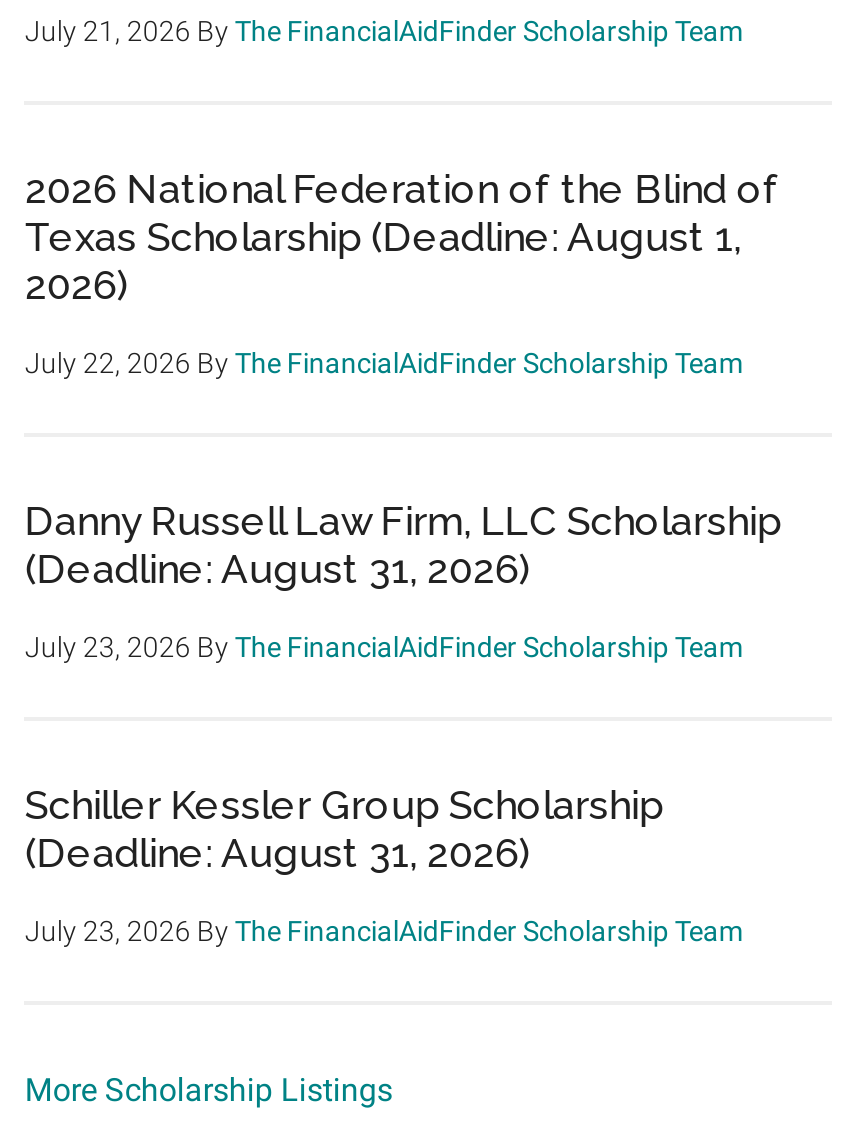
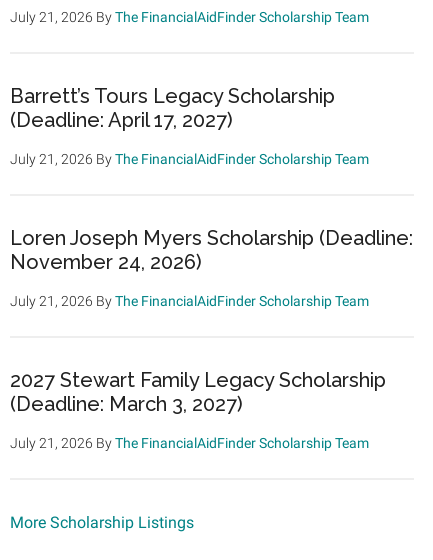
- 2026 National Federation of the Blind of
- Texas Scholarship (Deadline: August 1,
- 2026)
+ Barrett’s Tours Legacy Scholarship
+ (Deadline: April 17, 2027)

- July 22, 2026 By The FinancialAidFinder Scholarship Team
+ July 21, 2026 By The FinancialAidFinder Scholarship Team

- Danny Russell Law Firm, LLC Scholarship
- (Deadline: August 31, 2026)
+ Loren Joseph Myers Scholarship (Deadline:
+ November 24, 2026)

- July 23, 2026 By The FinancialAidFinder Scholarship Team
+ July 21, 2026 By The FinancialAidFinder Scholarship Team

- Schiller Kessler Group Scholarship
- (Deadline: August 31, 2026)
+ 2027 Stewart Family Legacy Scholarship
+ (Deadline: March 3, 2027)

- July 23, 2026 By The FinancialAidFinder Scholarship Team
+ July 21, 2026 By The FinancialAidFinder Scholarship Team
